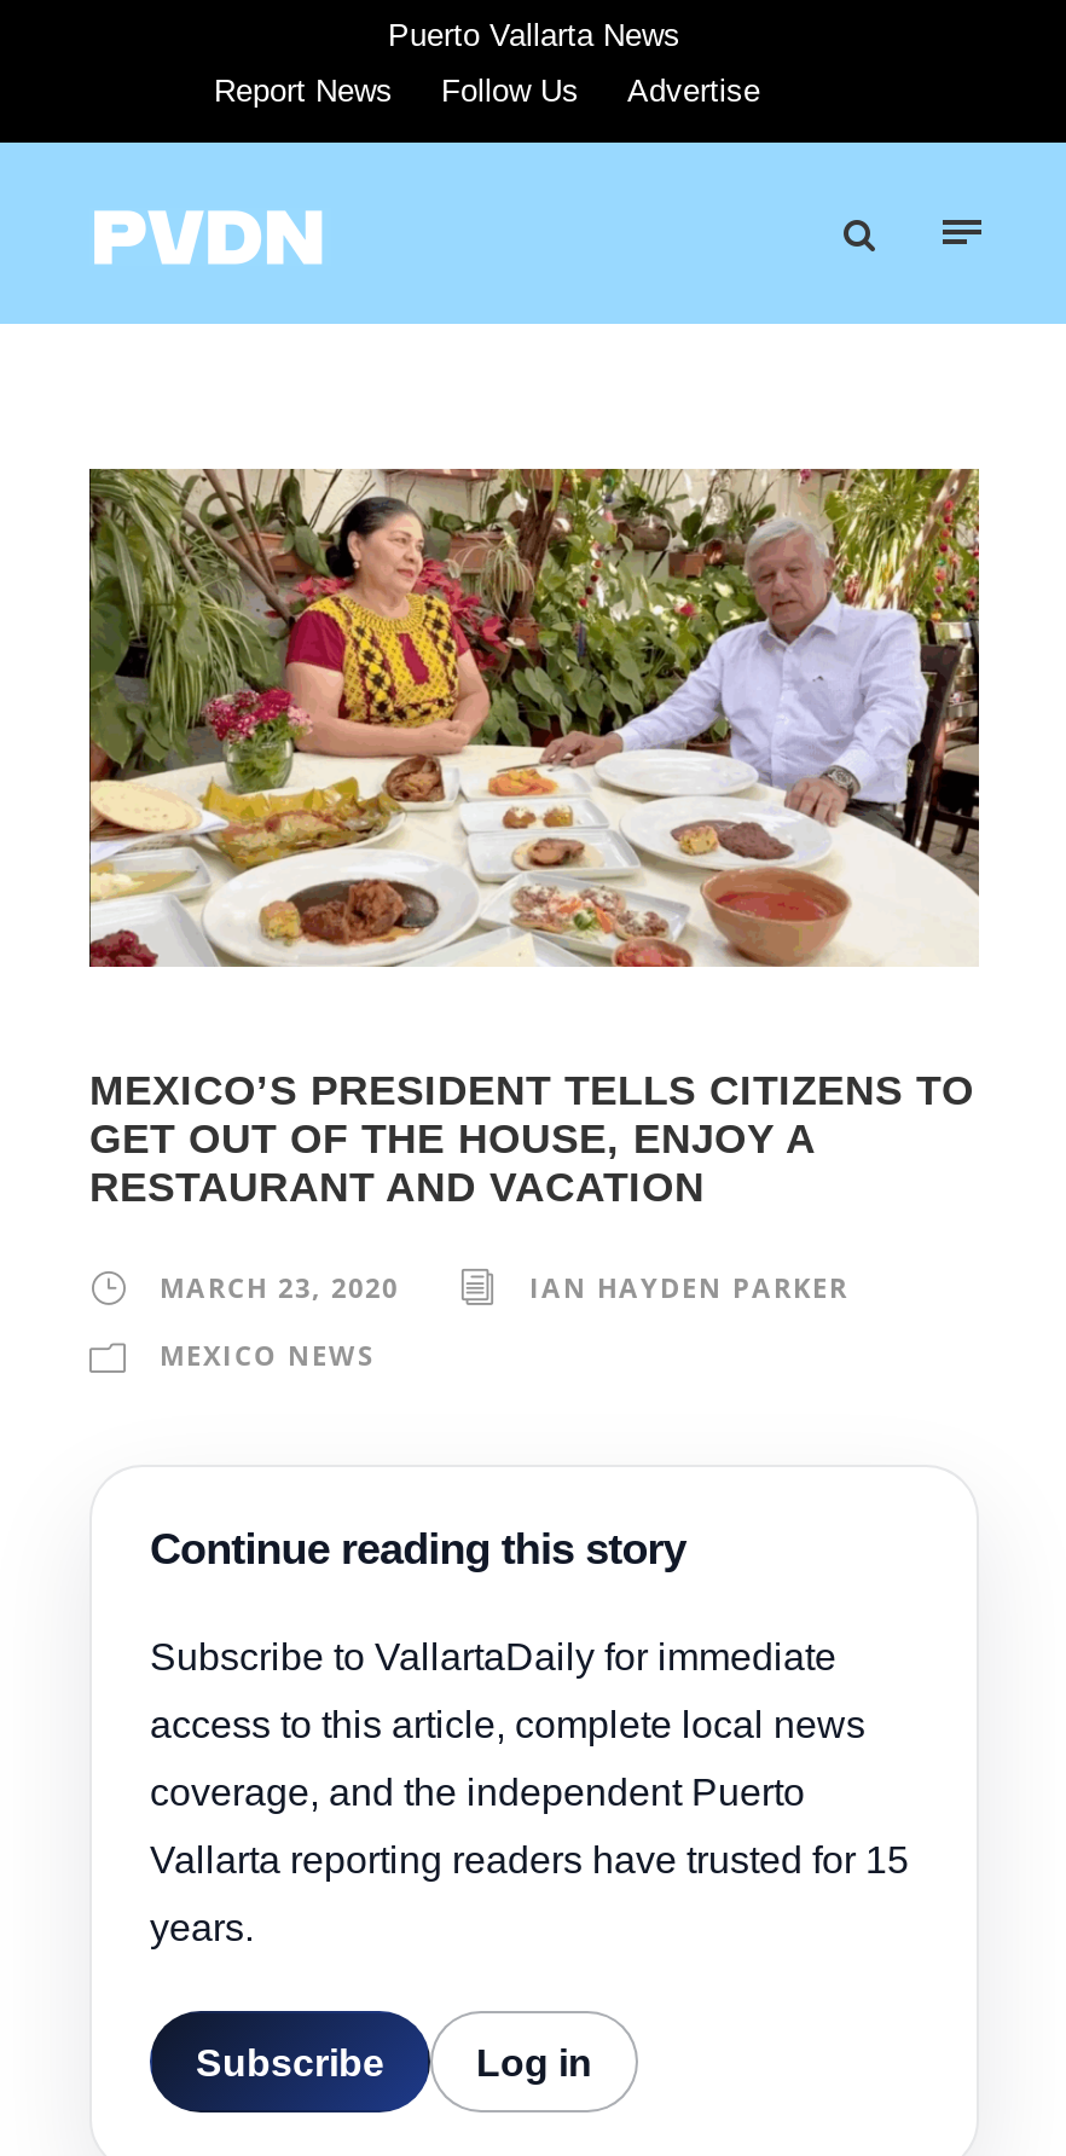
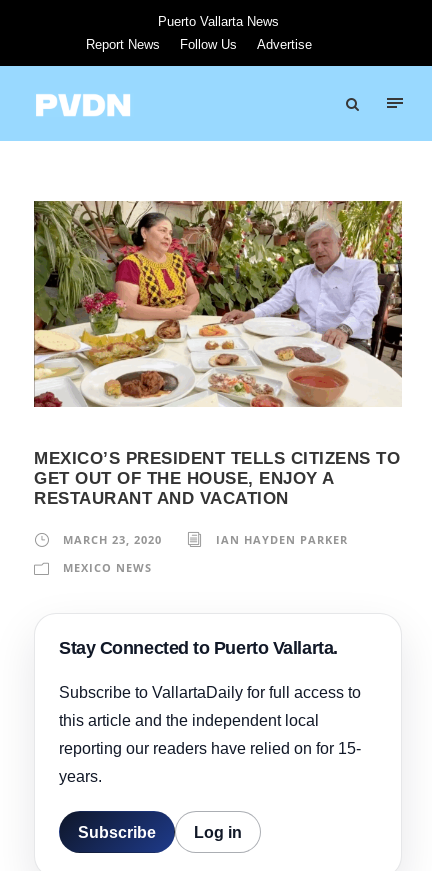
- Continue reading this story
- Subscribe to VallartaDaily for immediate
- access to this article, complete local news
- coverage, and the independent Puerto
- Vallarta reporting readers have trusted for 15
+ Stay Connected to Puerto Vallarta.
+ Subscribe to VallartaDaily for full access to
+ this article and the independent local
+ reporting our readers have relied on for 15-
